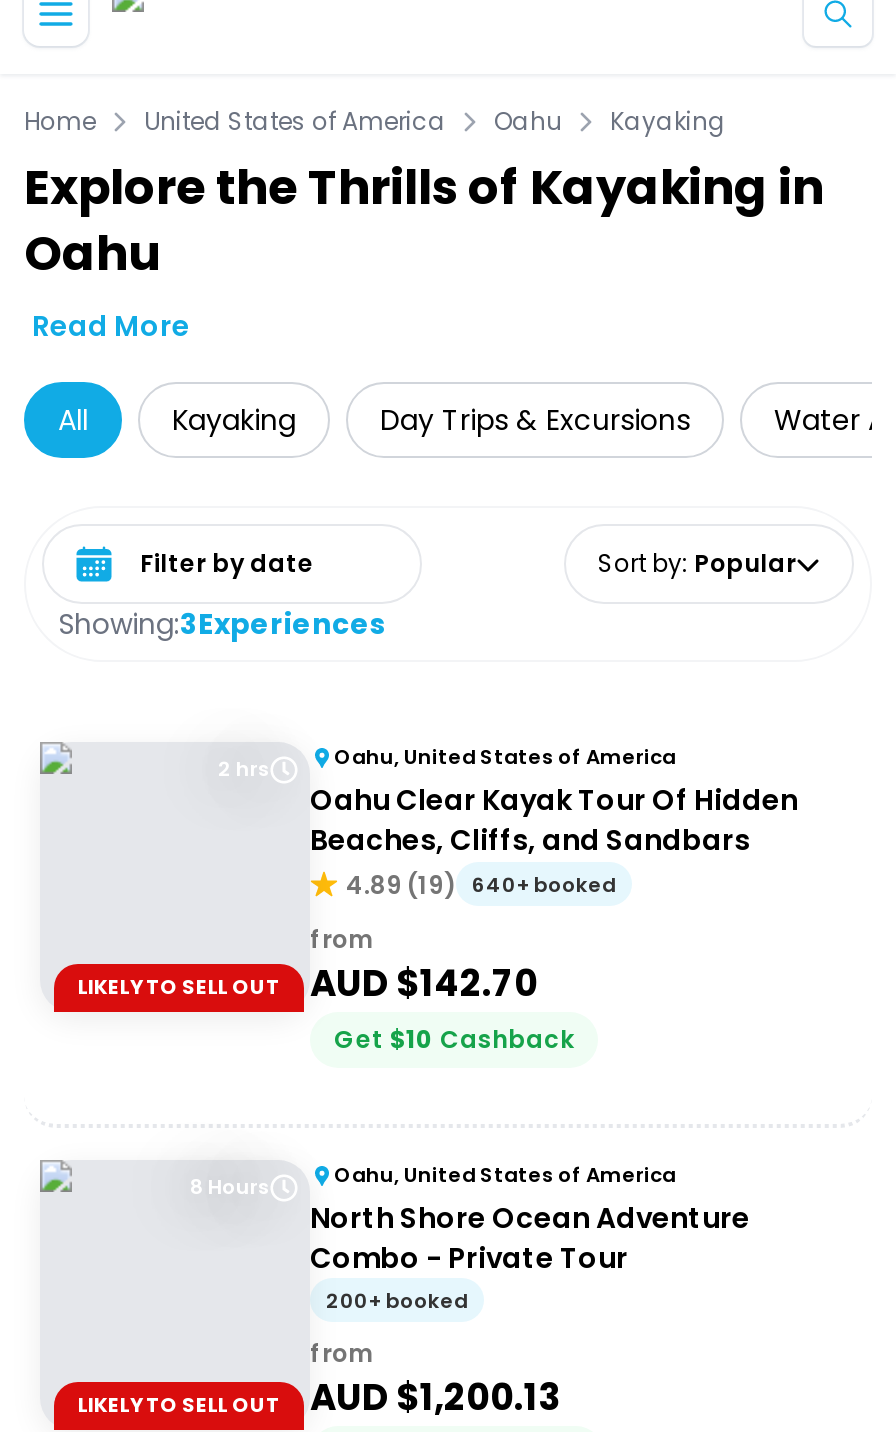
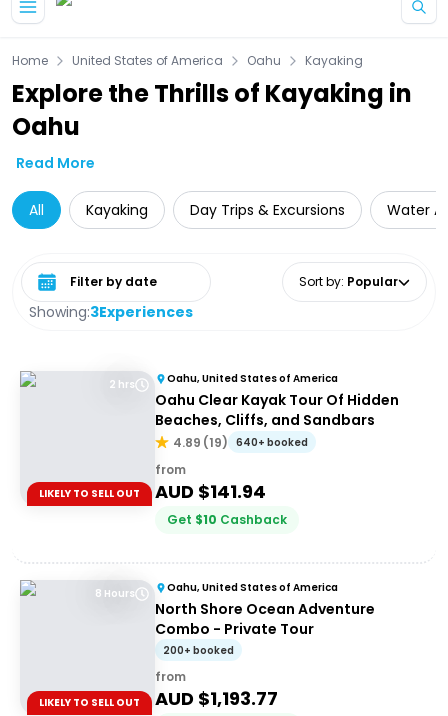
- LIKELY TO SELL OUT AUD $142.70
+ LIKELY TO SELL OUT AUD $141.94

- LIKELY TO SELL OUT AUD $1,200.13
+ LIKELY TO SELL OUT AUD $1,193.77
